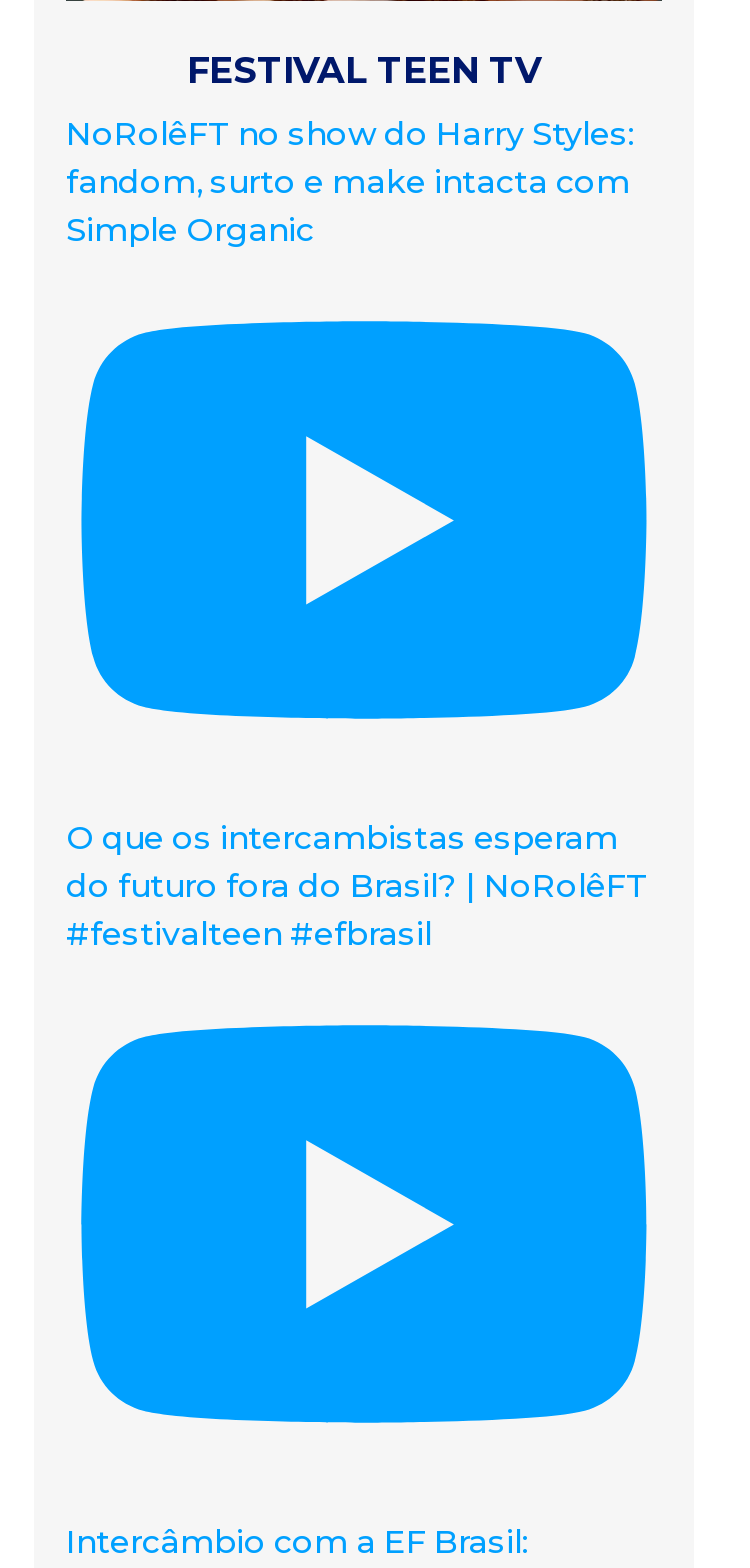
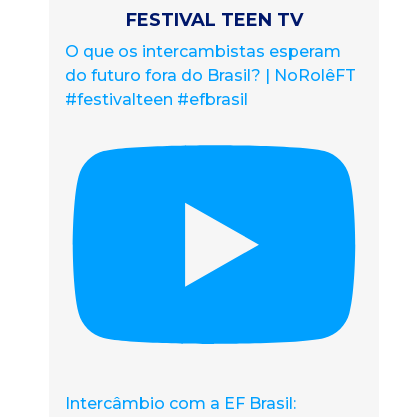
- NoRolêFT no show do Harry Styles:
- fandom, surto e make intacta com
- Simple Organic
